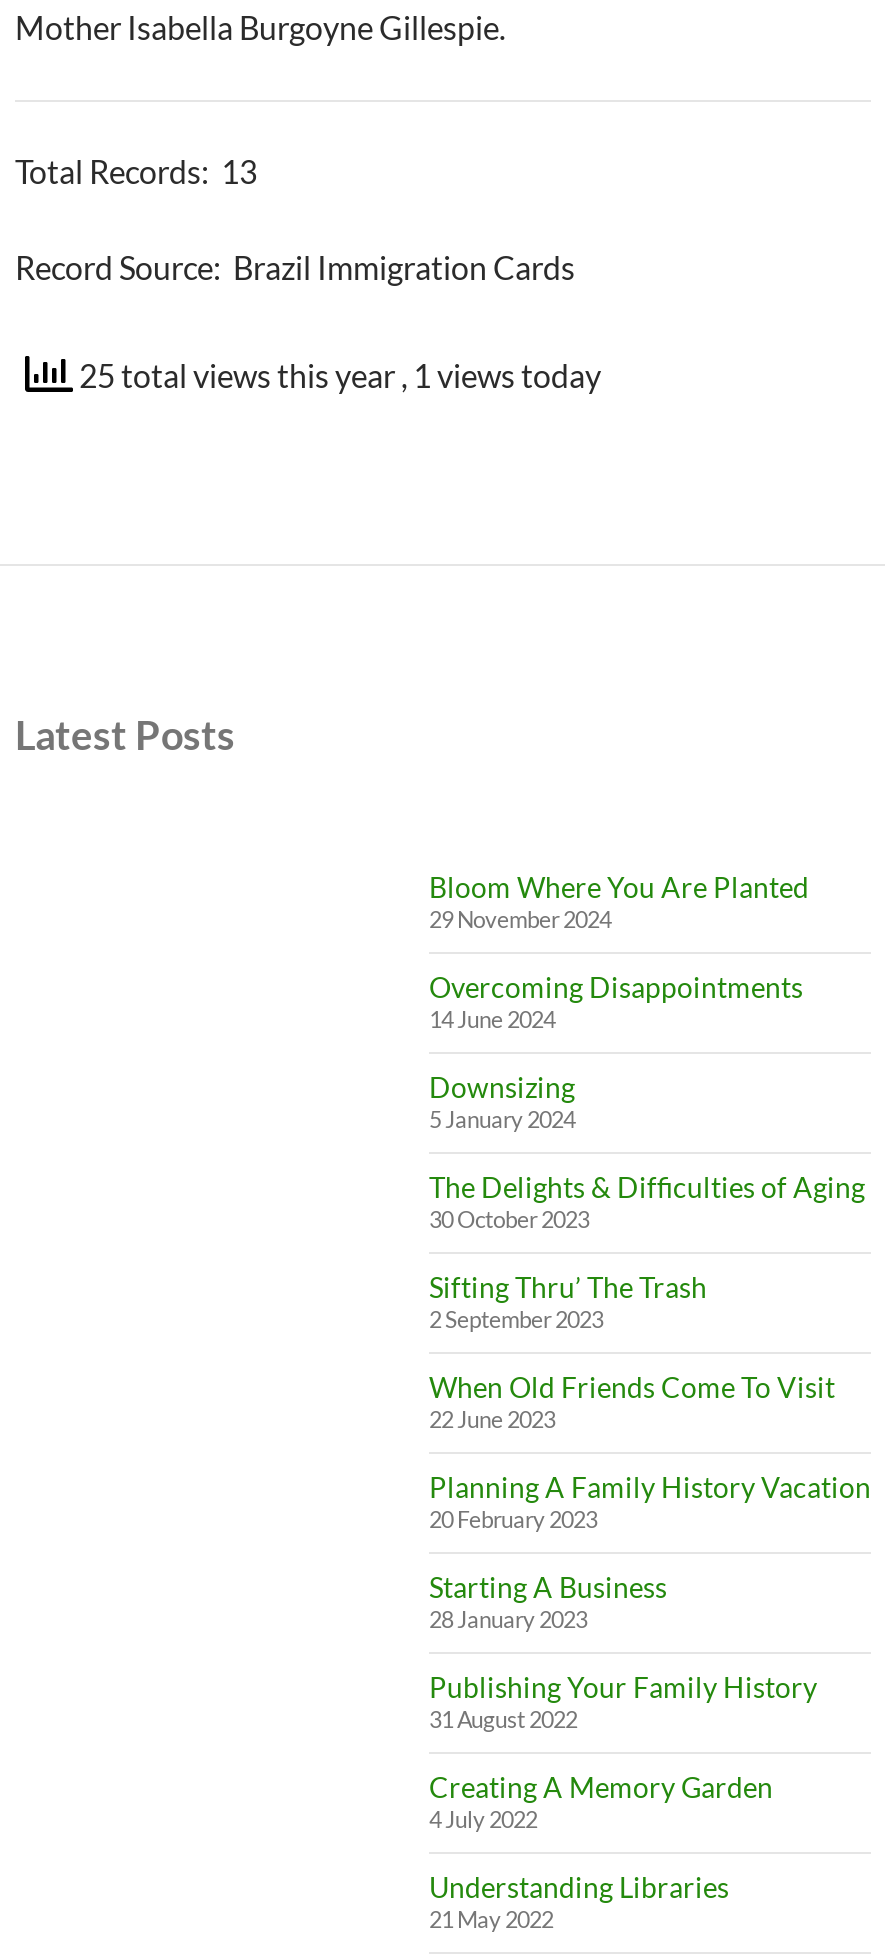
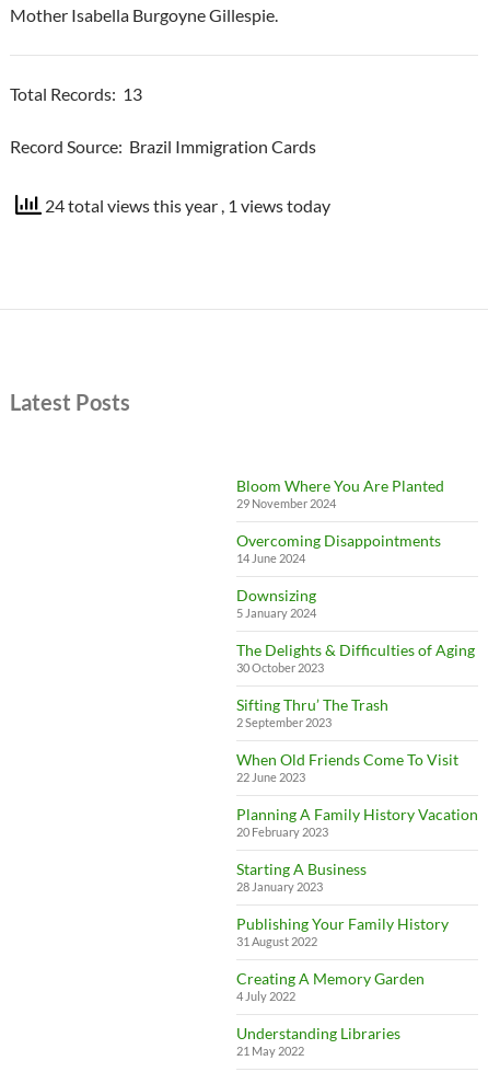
- 25 total views this year, 1 views today
+ 24 total views this year, 1 views today
